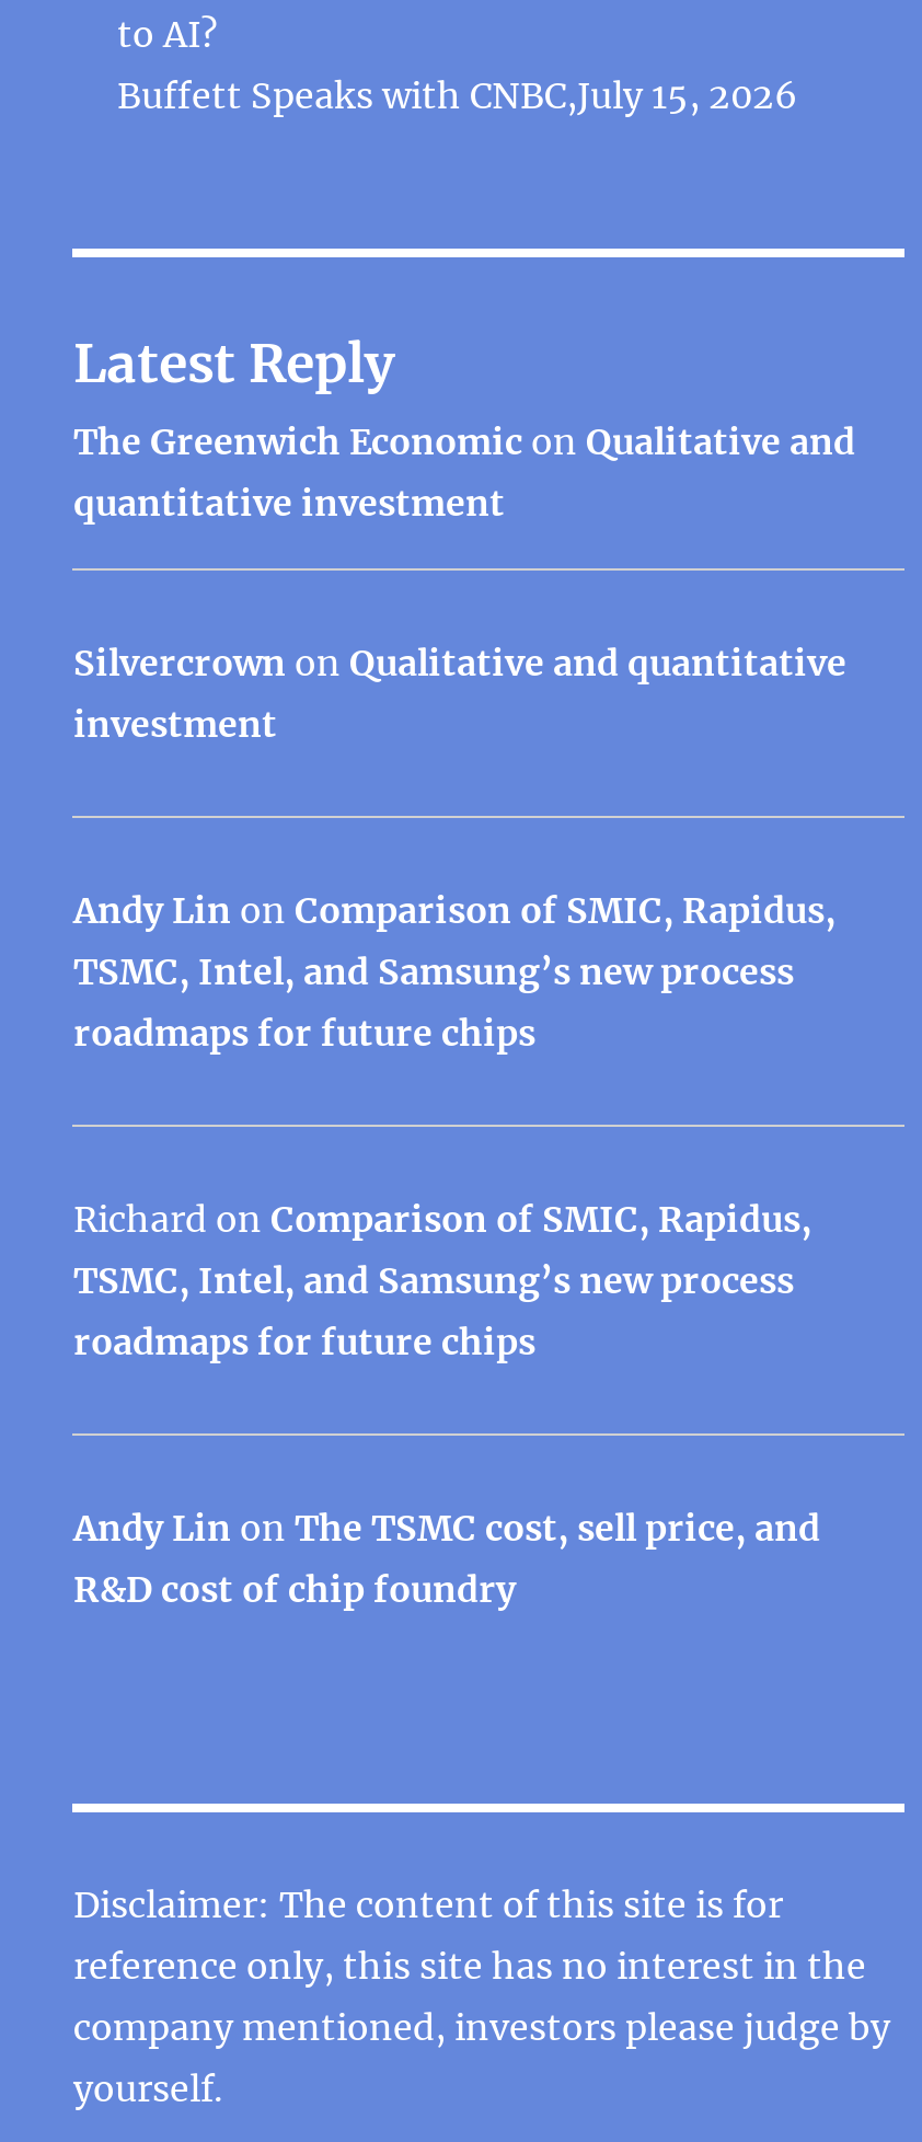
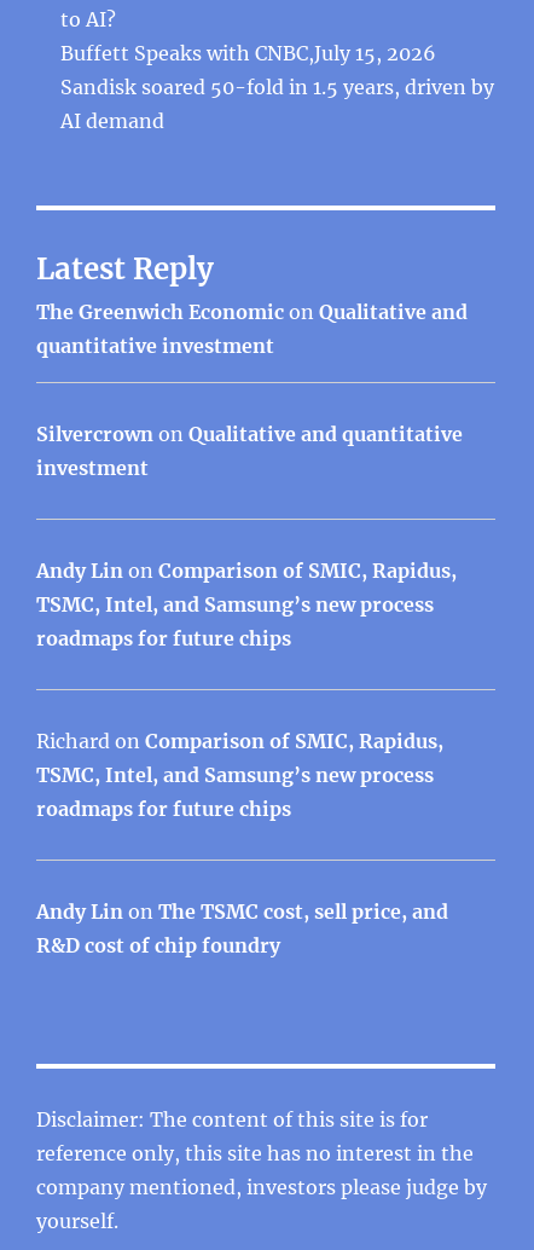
+ Sandisk soared 50-fold in 1.5 years, driven by
+ AI demand
